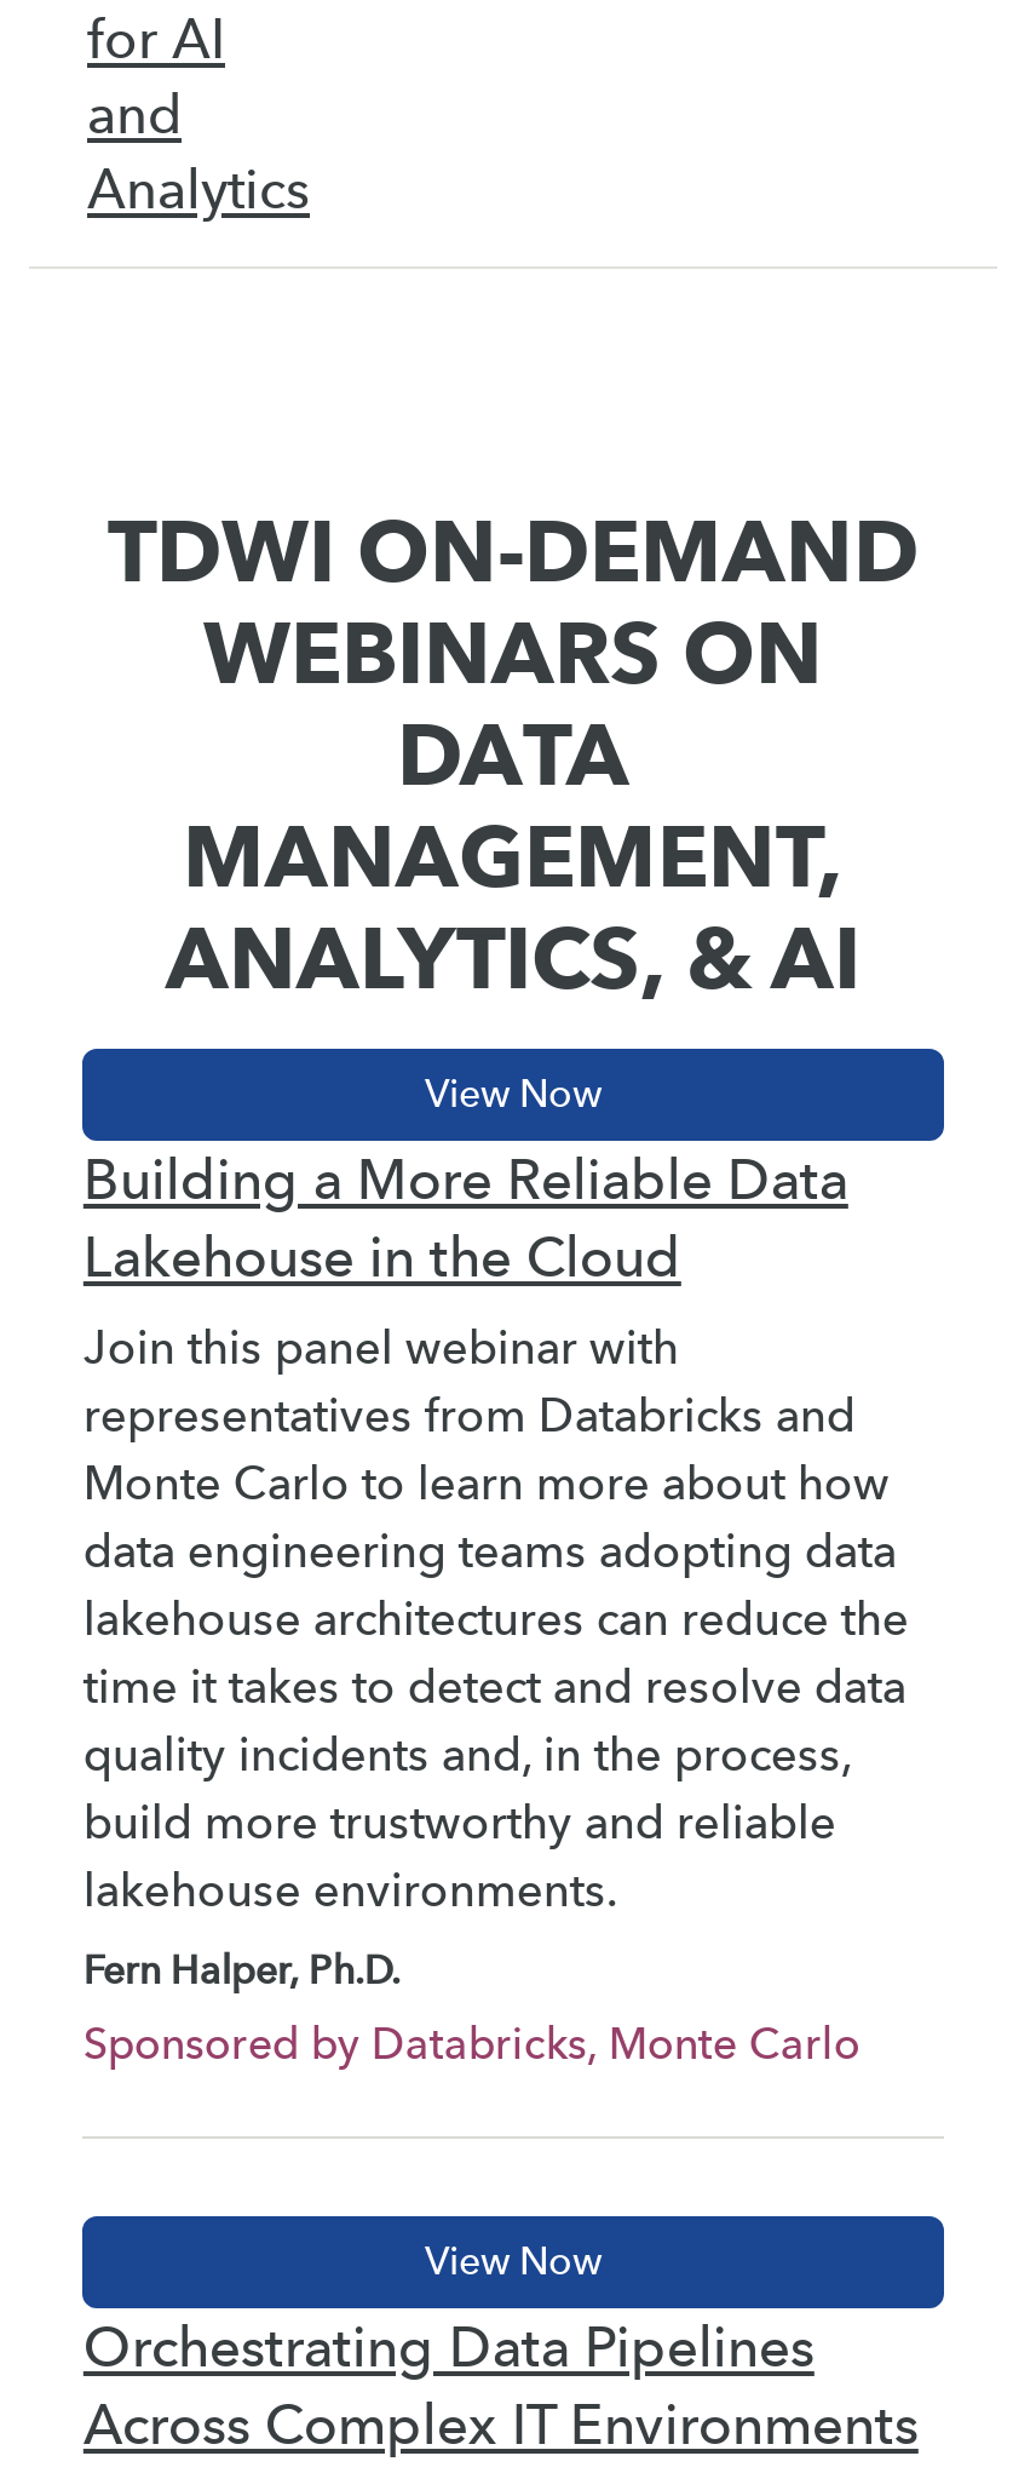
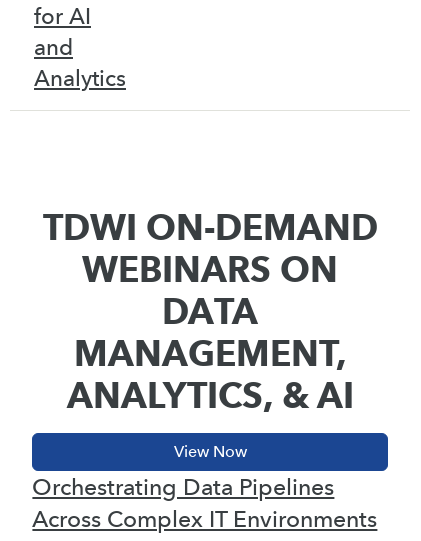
- Building a More Reliable Data
- Lakehouse in the Cloud
- Join this panel webinar with
- representatives from Databricks and
- Monte Carlo to learn more about how
- data engineering teams adopting data
- lakehouse architectures can reduce the
- time it takes to detect and resolve data
- quality incidents and, in the process,
- build more trustworthy and reliable
- lakehouse environments.
- Fern Halper, Ph.D.
- Sponsored by Databricks, Monte Carlo
